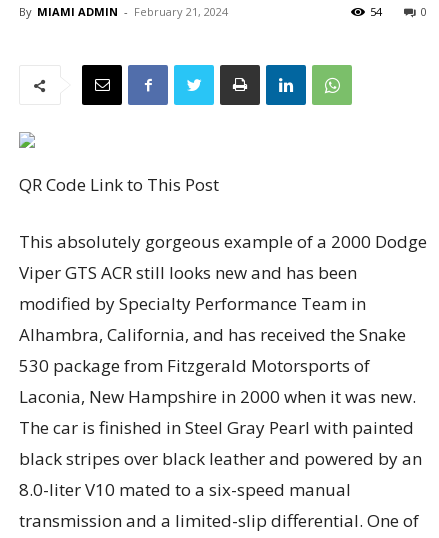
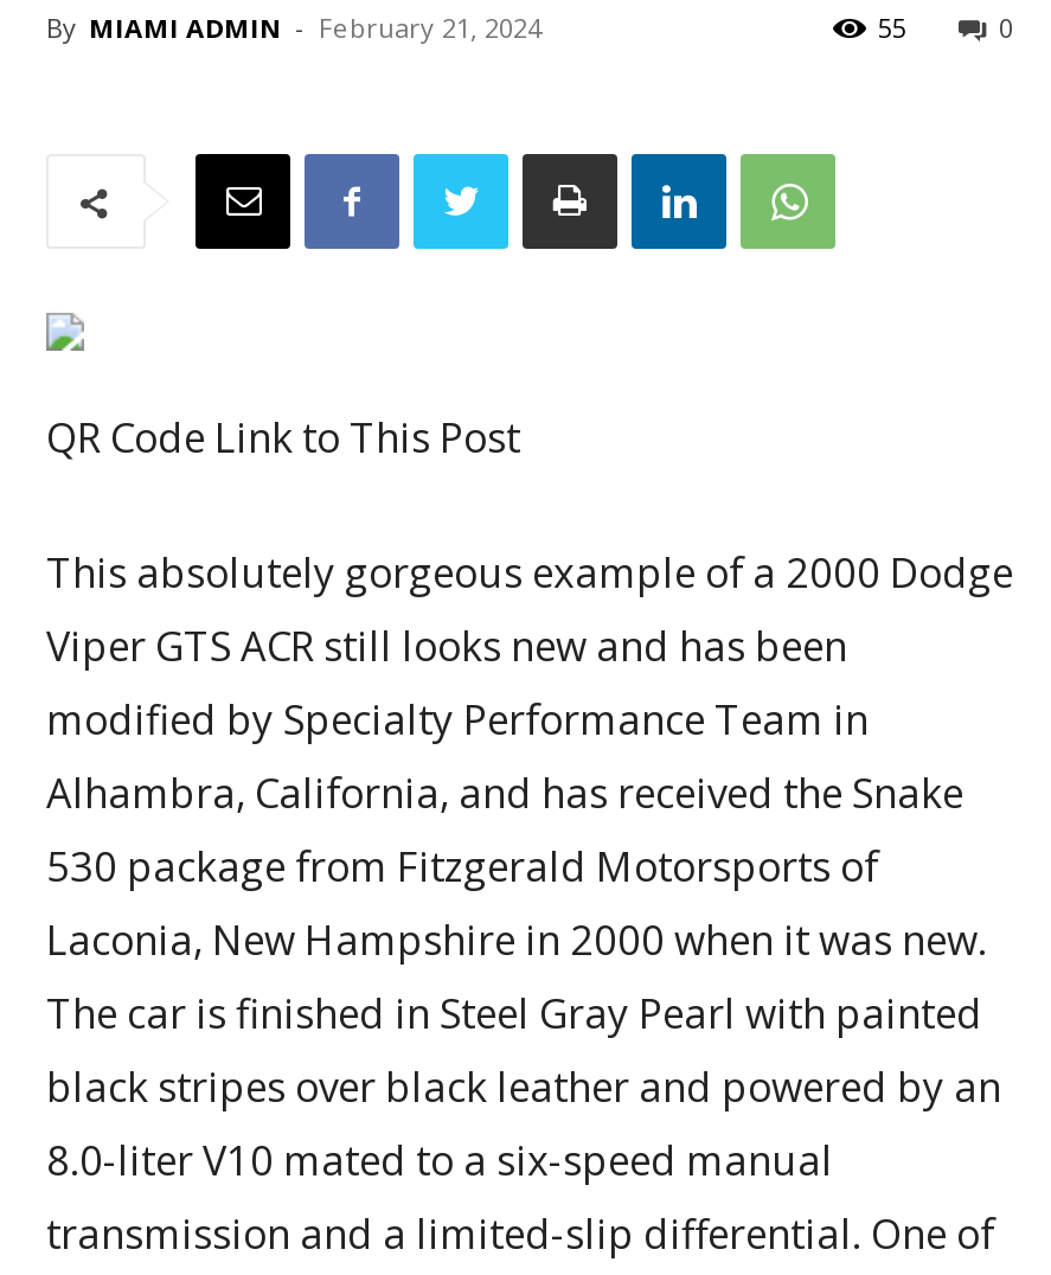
- 54
+ 55
